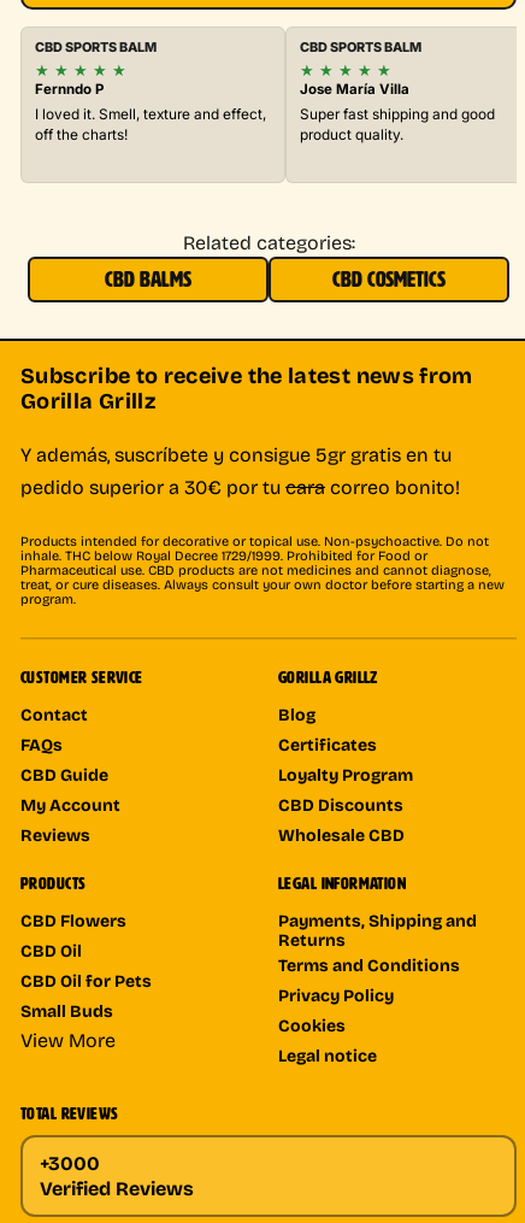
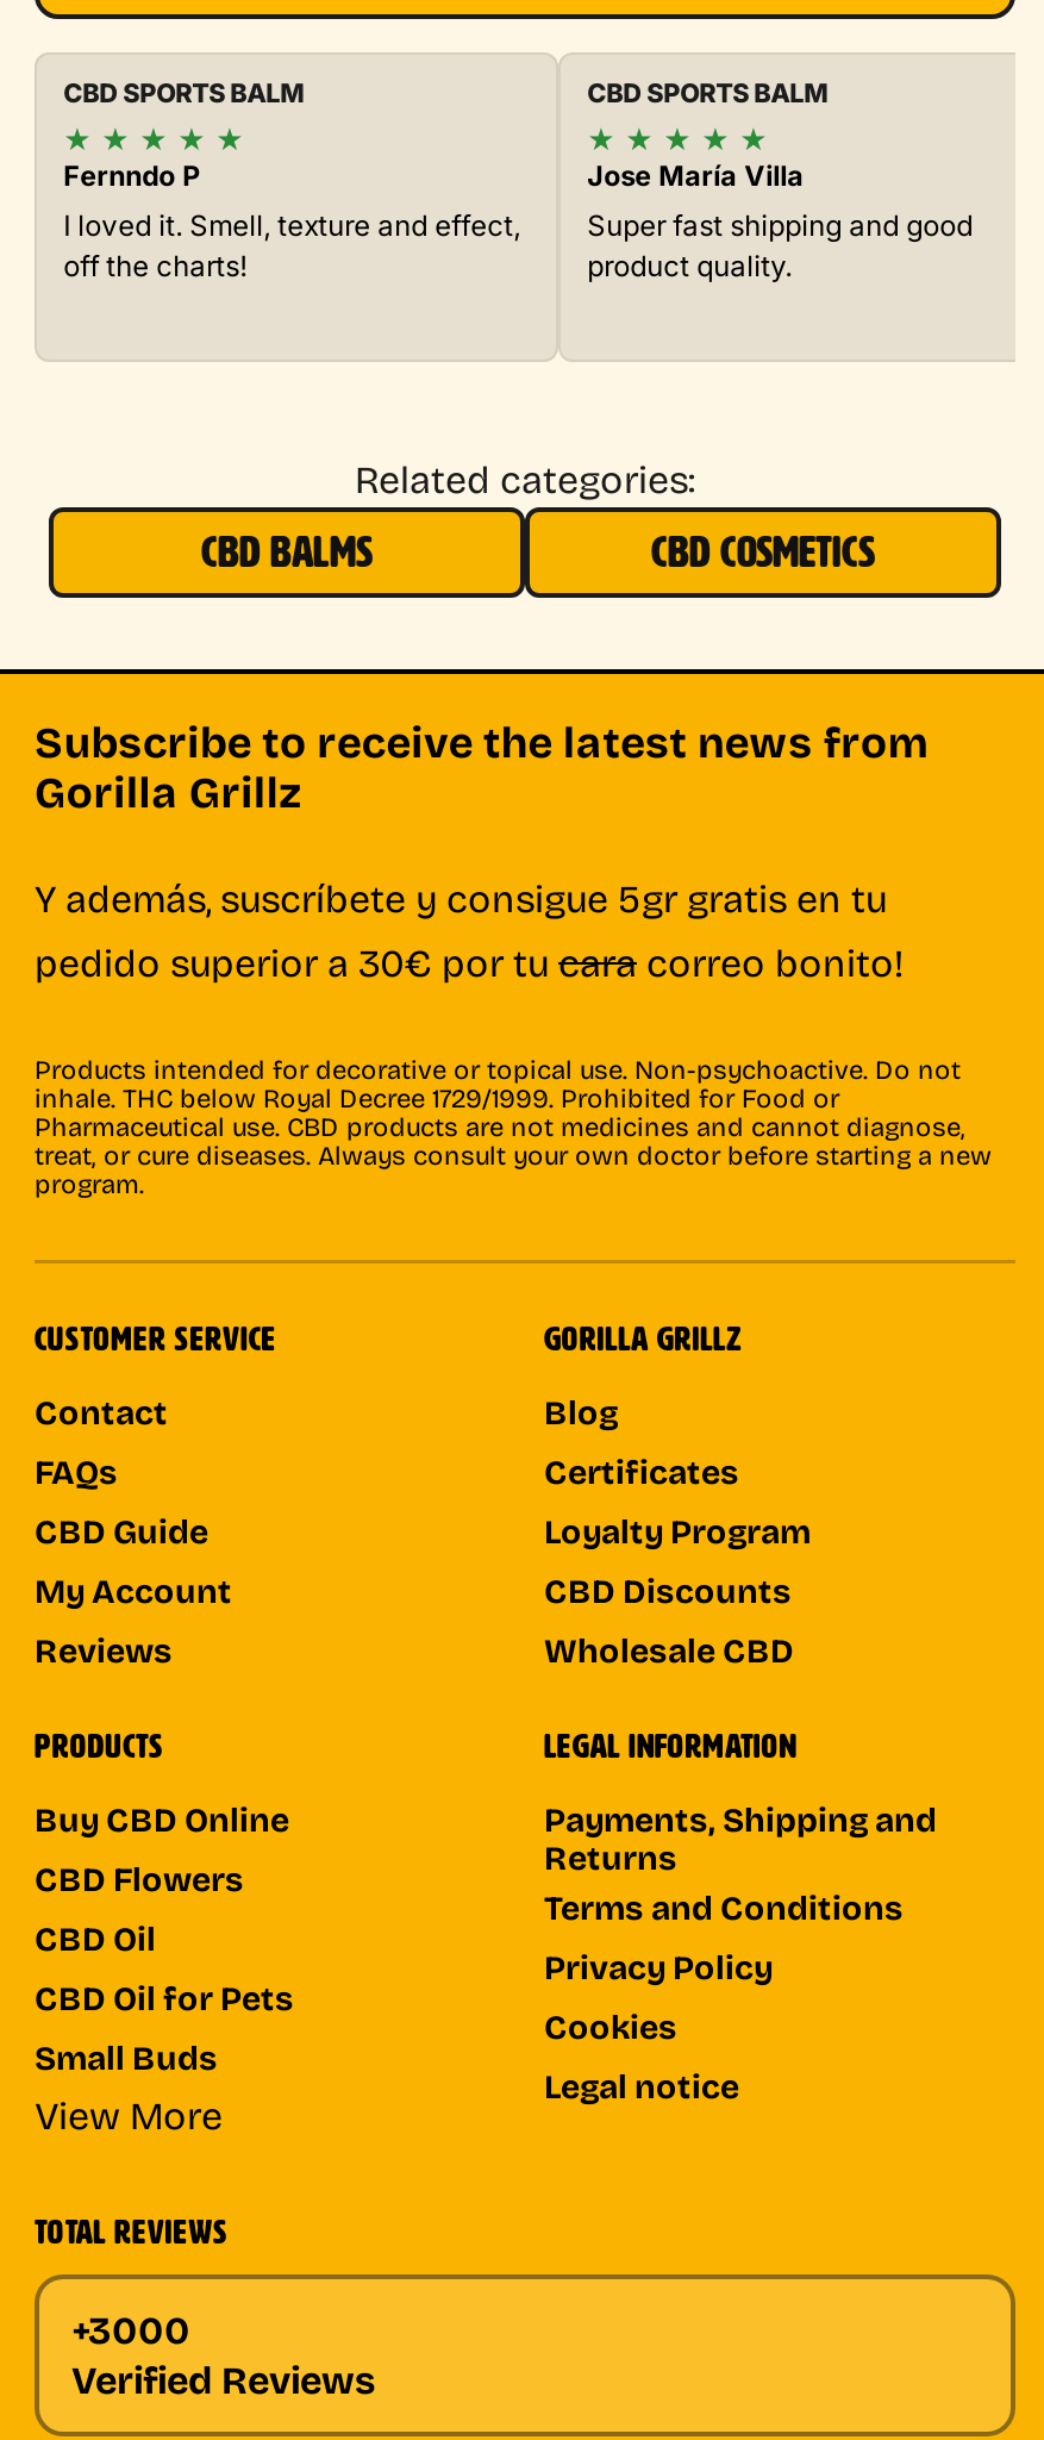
+ Buy CBD Online
